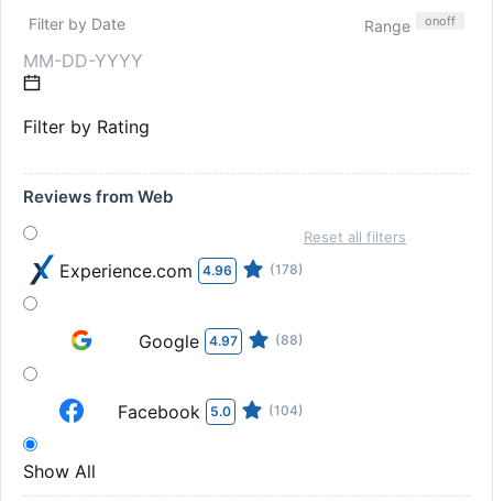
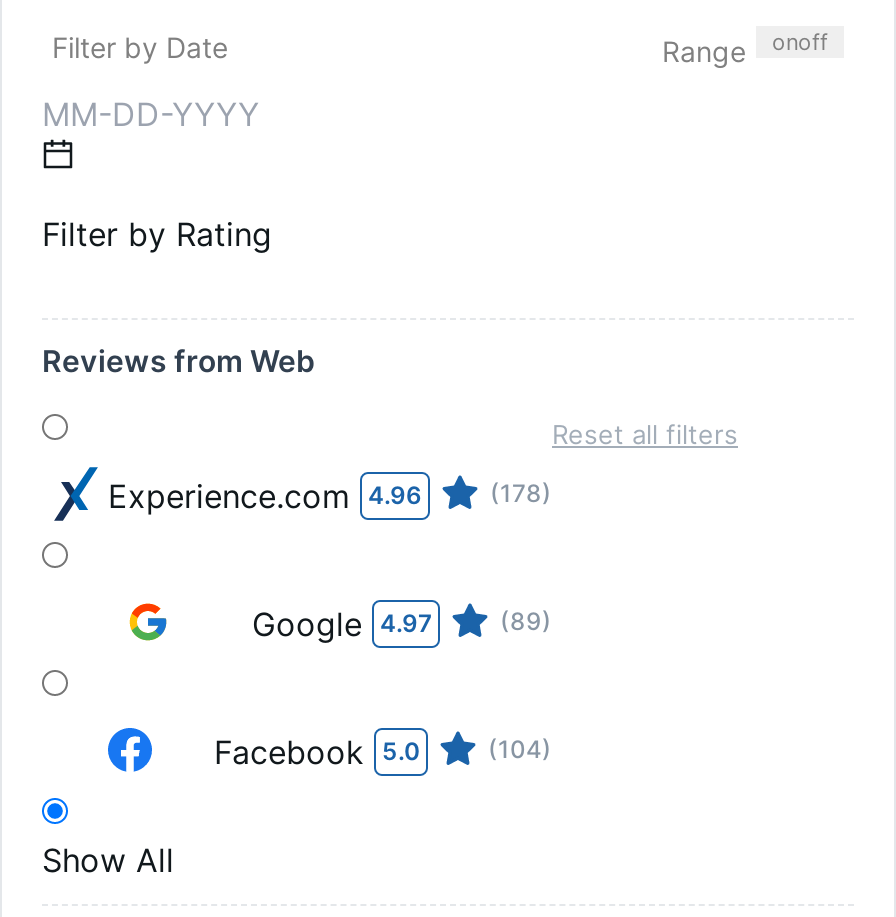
- (88)
+ (89)
